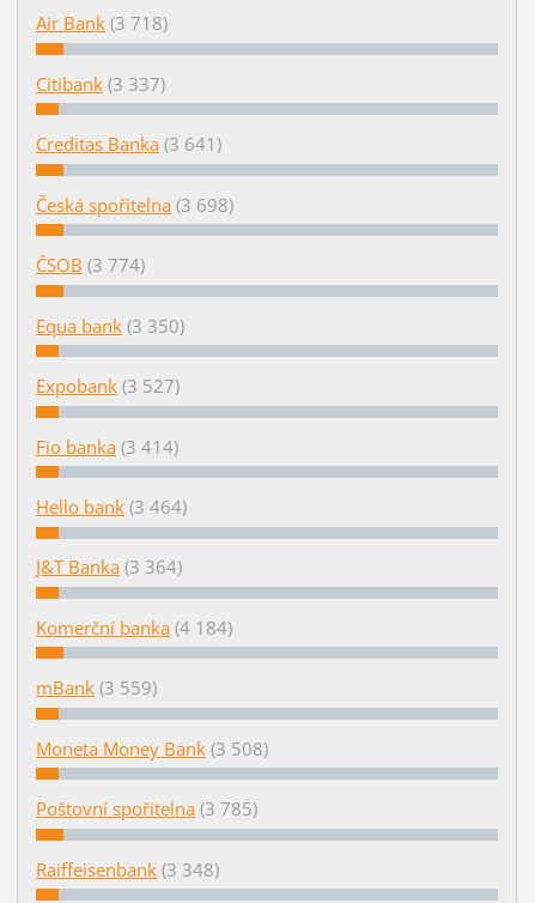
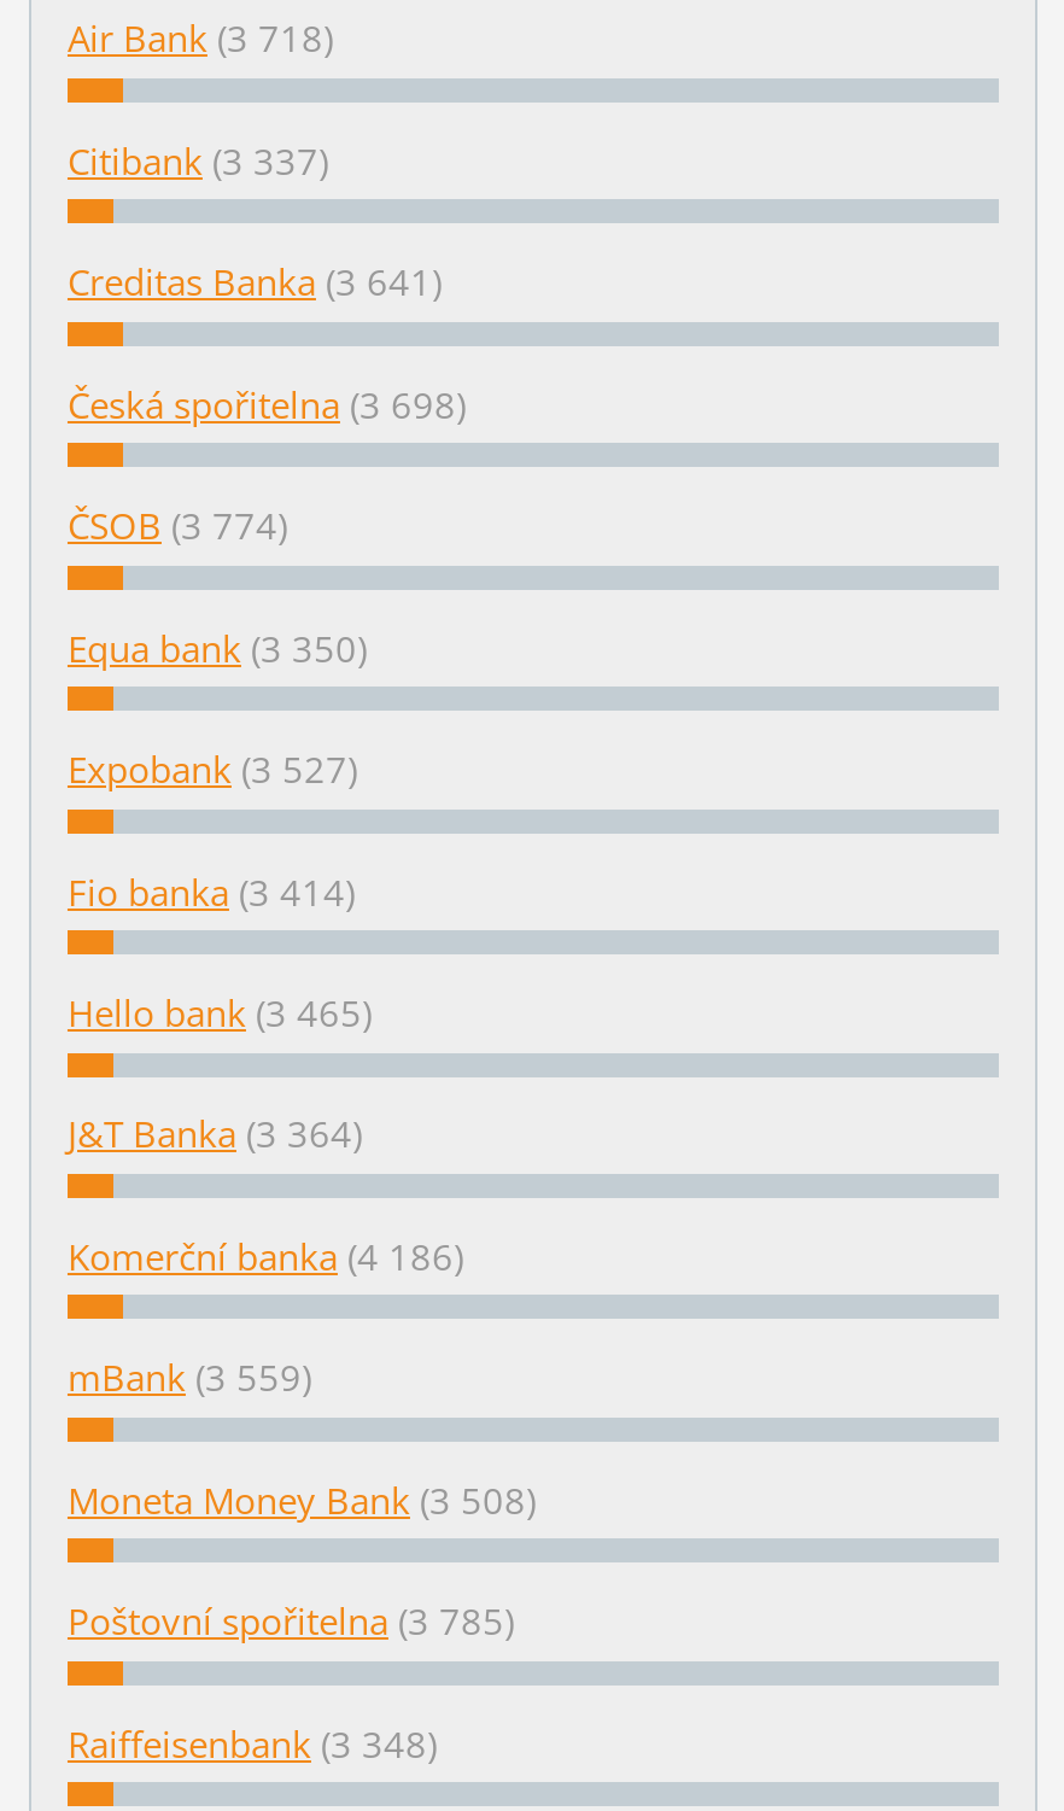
- Hello bank (3 464)
+ Hello bank (3 465)

- Komerční banka (4 184)
+ Komerční banka (4 186)
